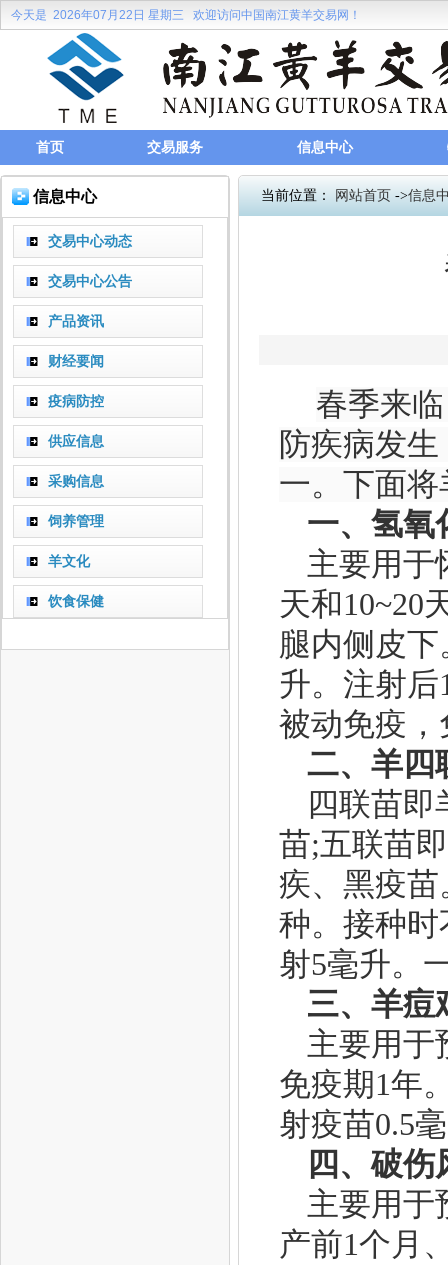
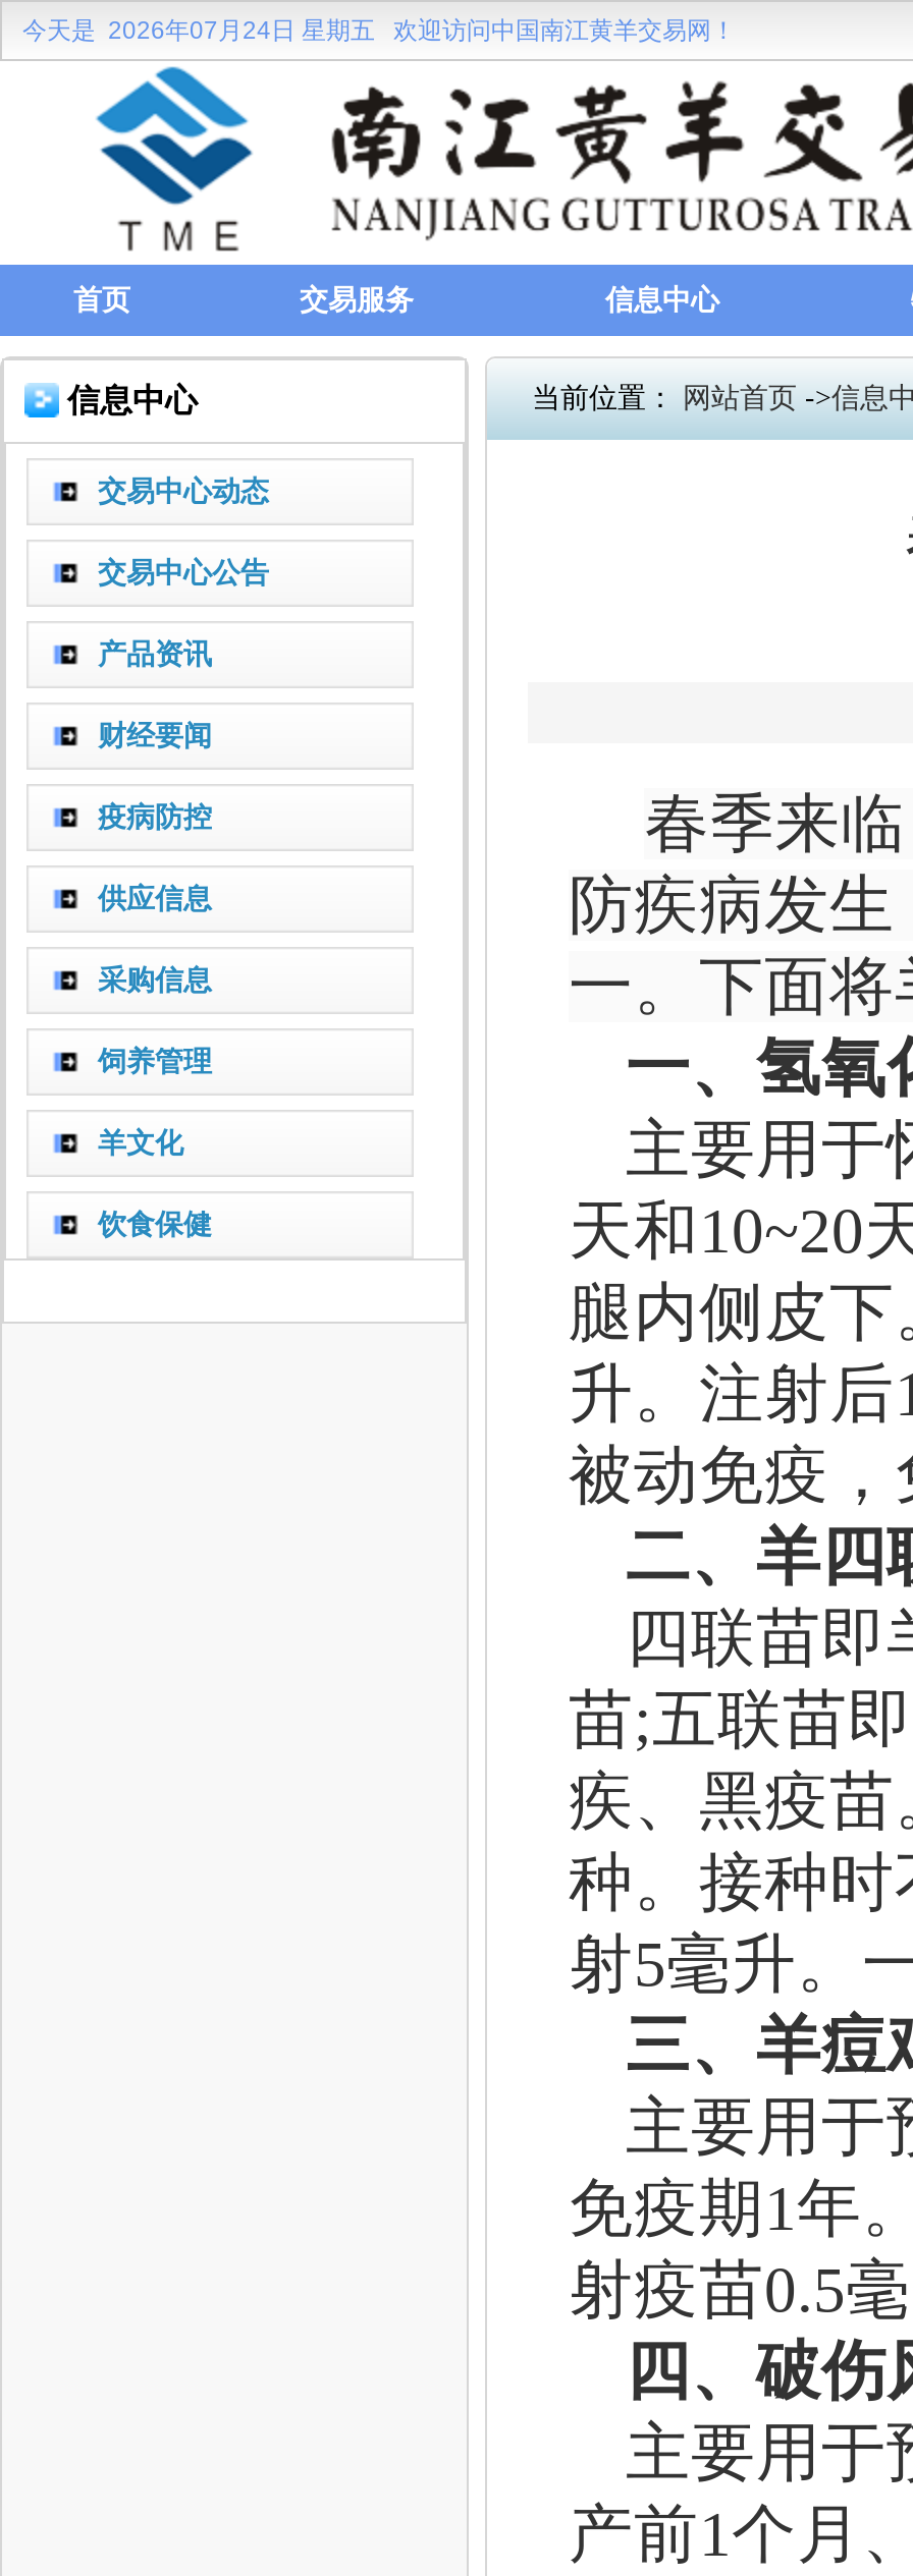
- 今天是2026年07月22日 星期三欢迎访问中国南江黄羊交易网！
+ 今天是2026年07月24日 星期五欢迎访问中国南江黄羊交易网！
